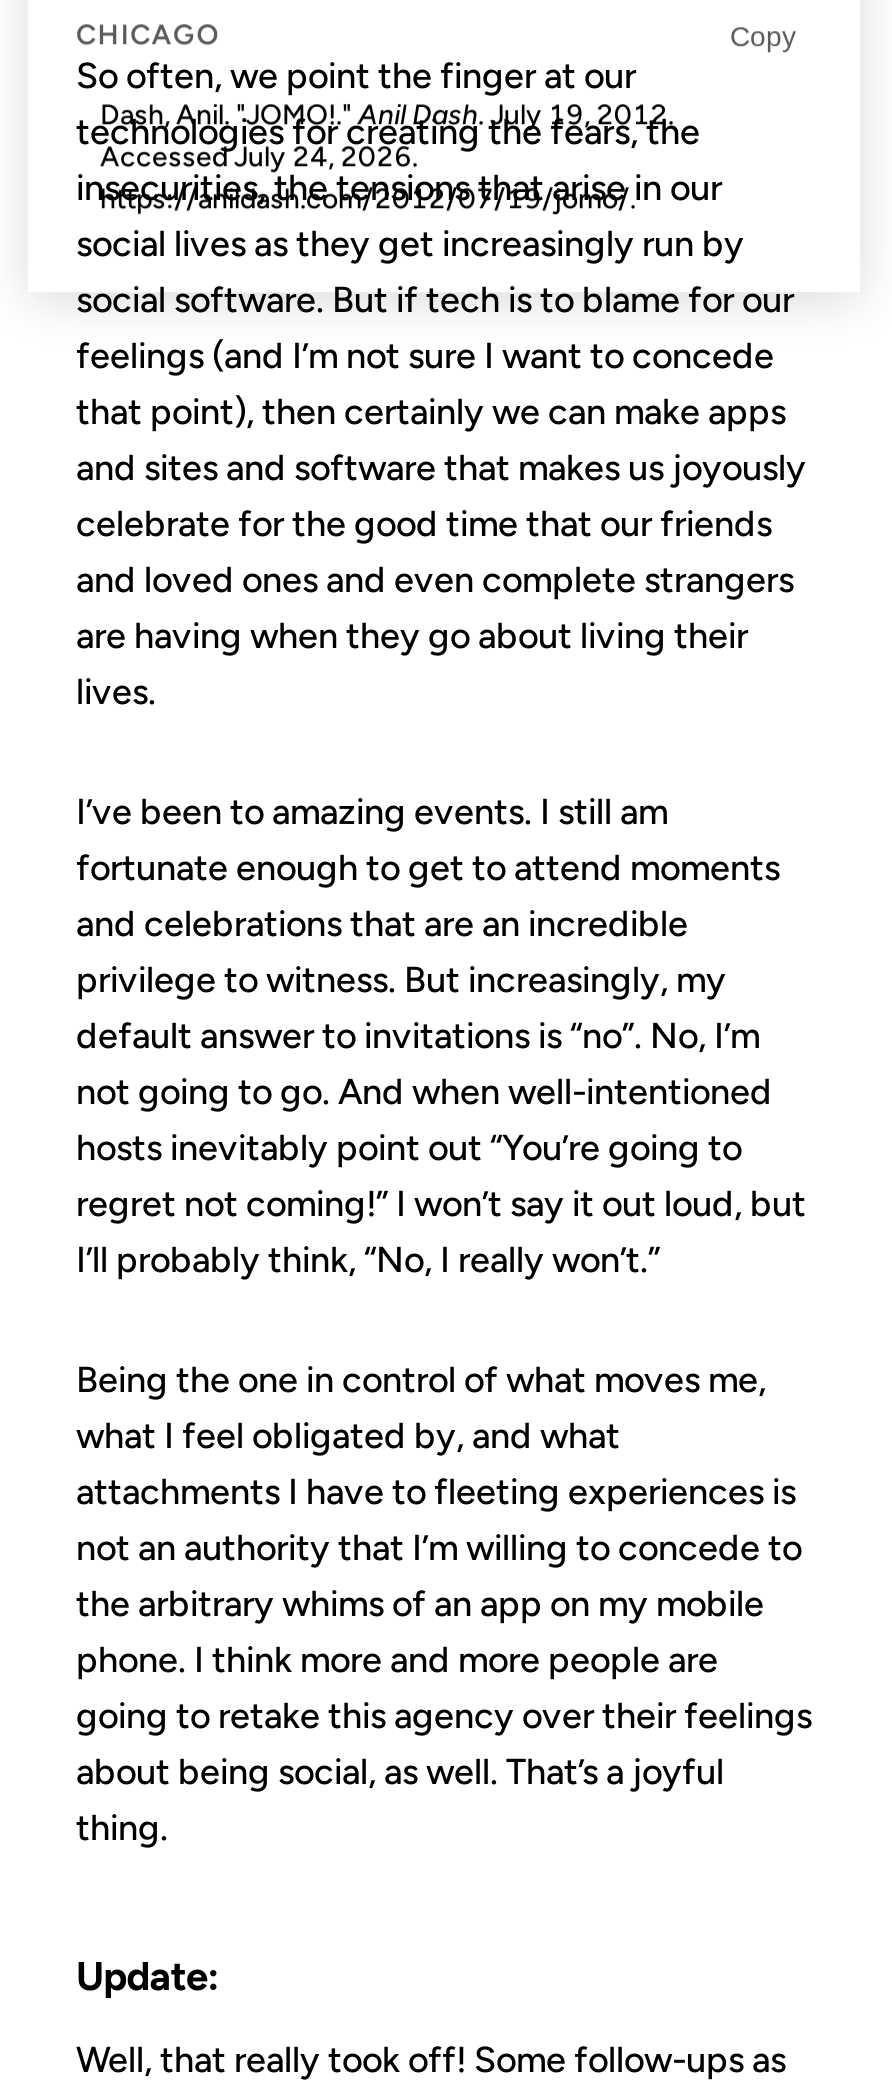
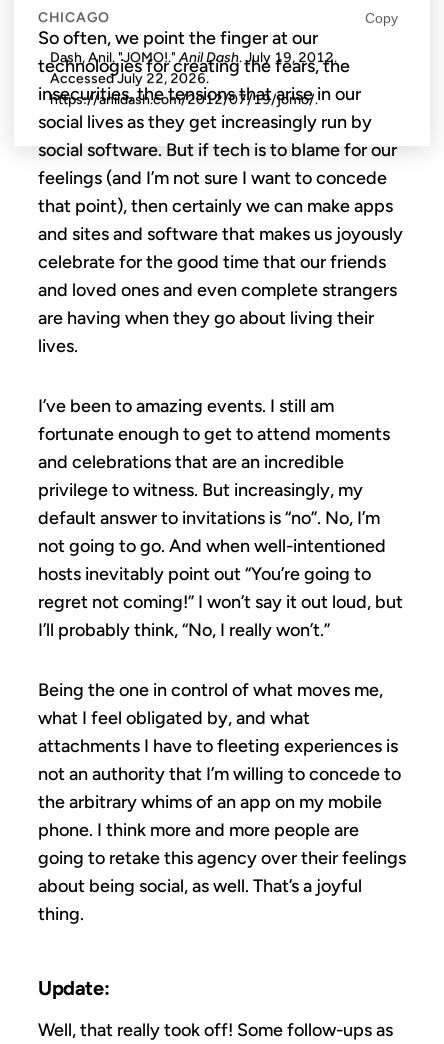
- AccessedJuly 24, 2026.
+ AccessedJuly 22, 2026.
